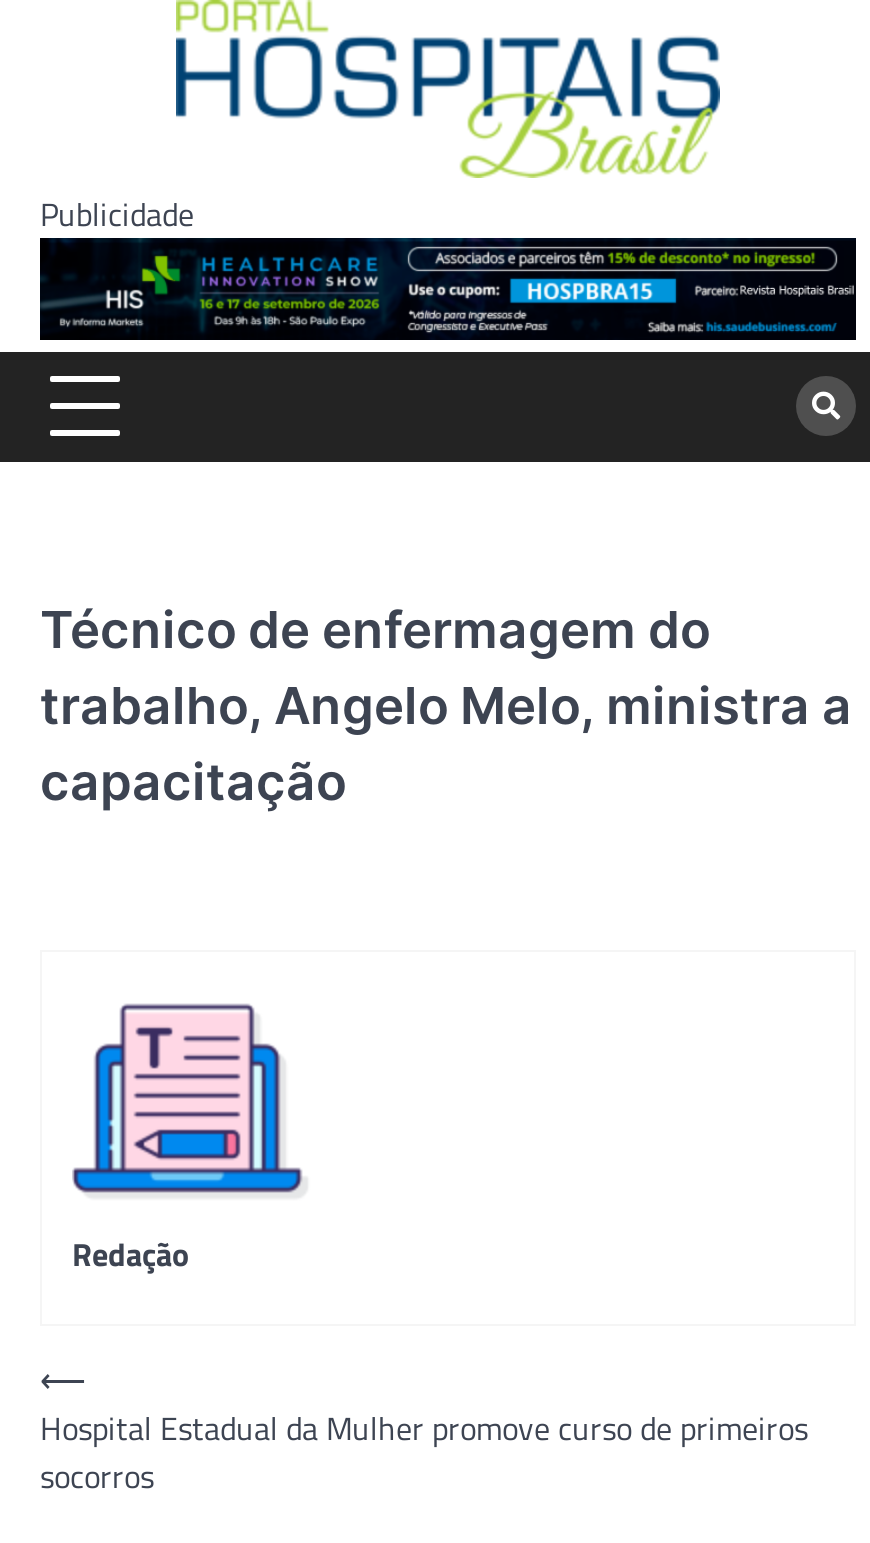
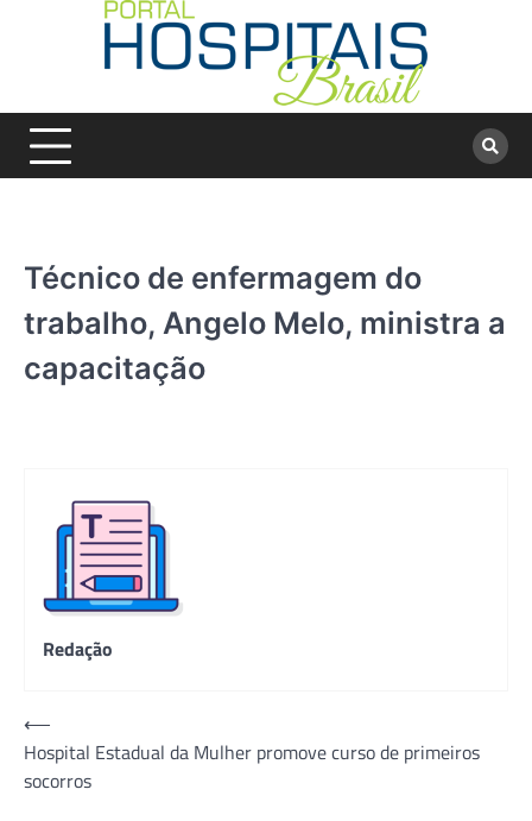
- Publicidade
